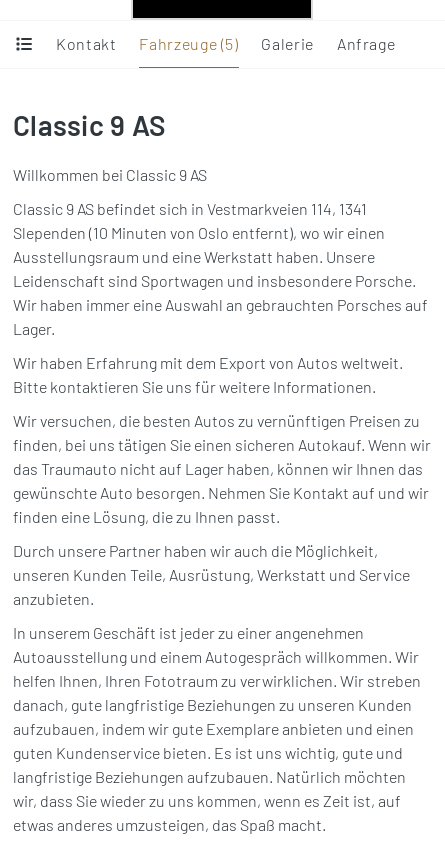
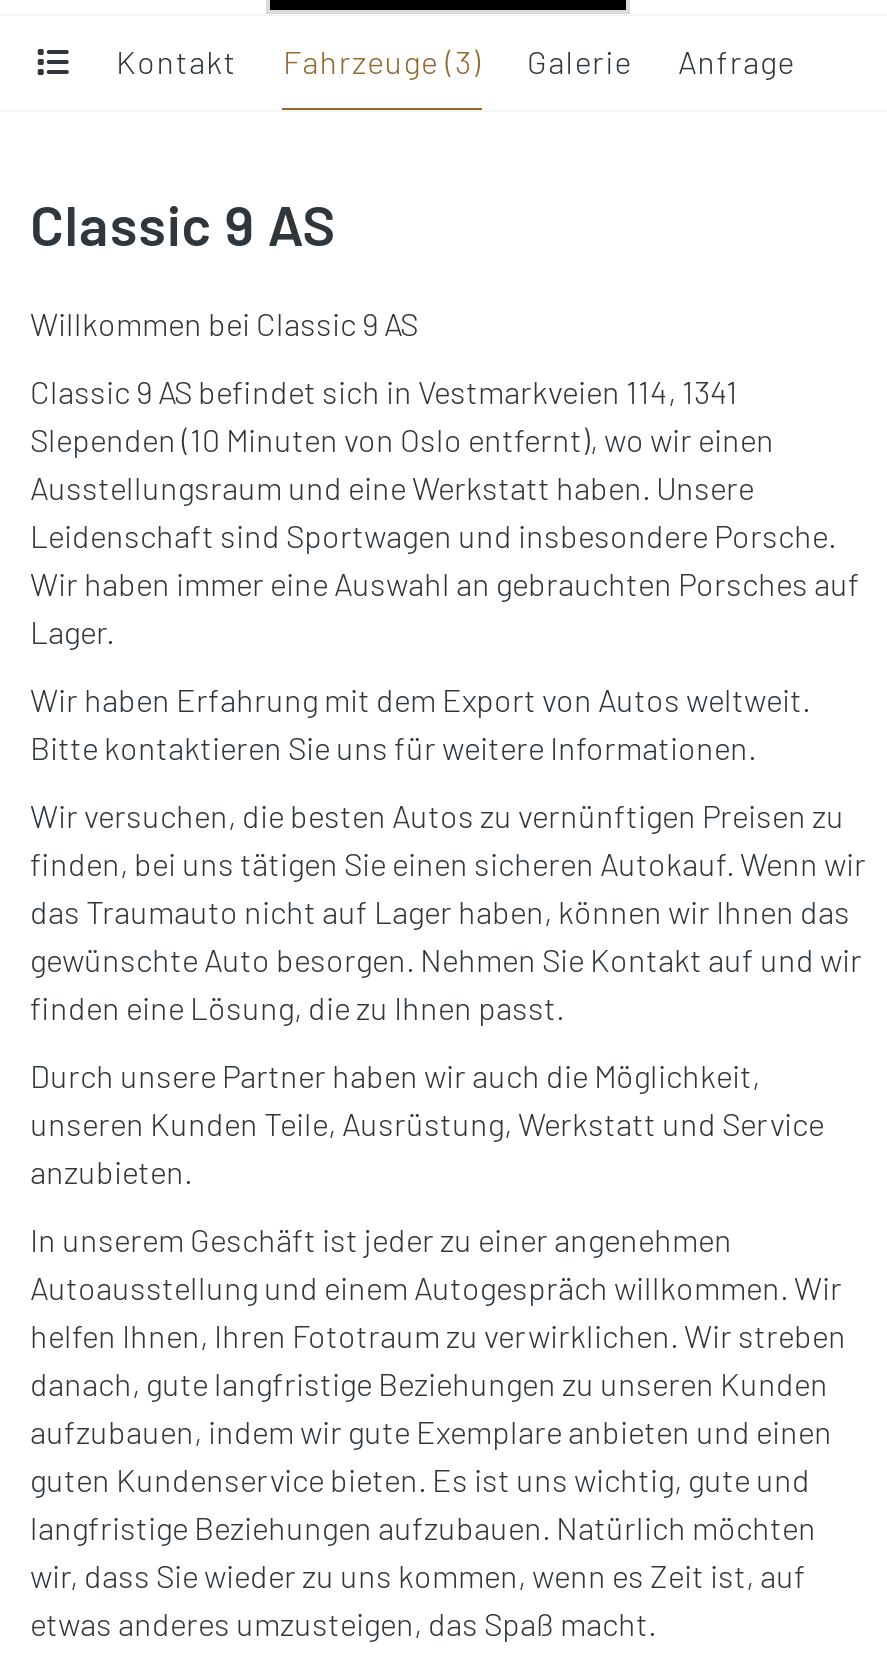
- Kontakt Fahrzeuge (5) Galerie Anfrage
+ Kontakt Fahrzeuge (3) Galerie Anfrage
